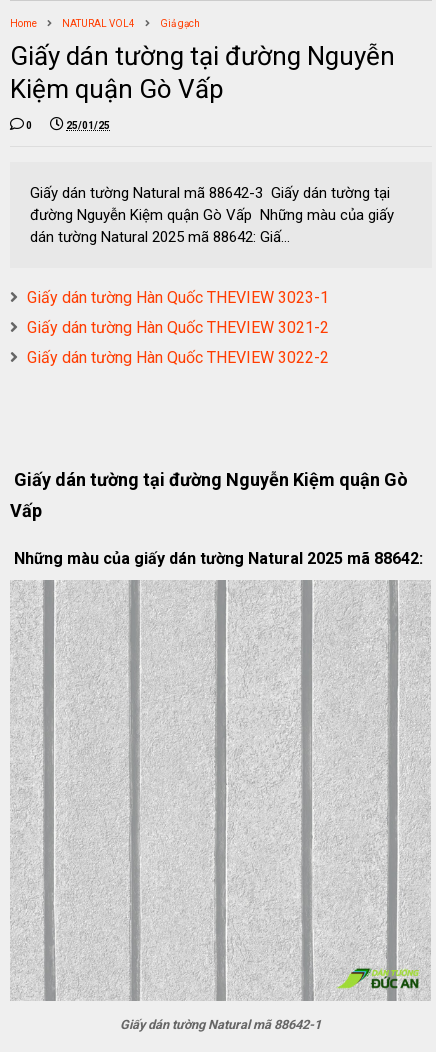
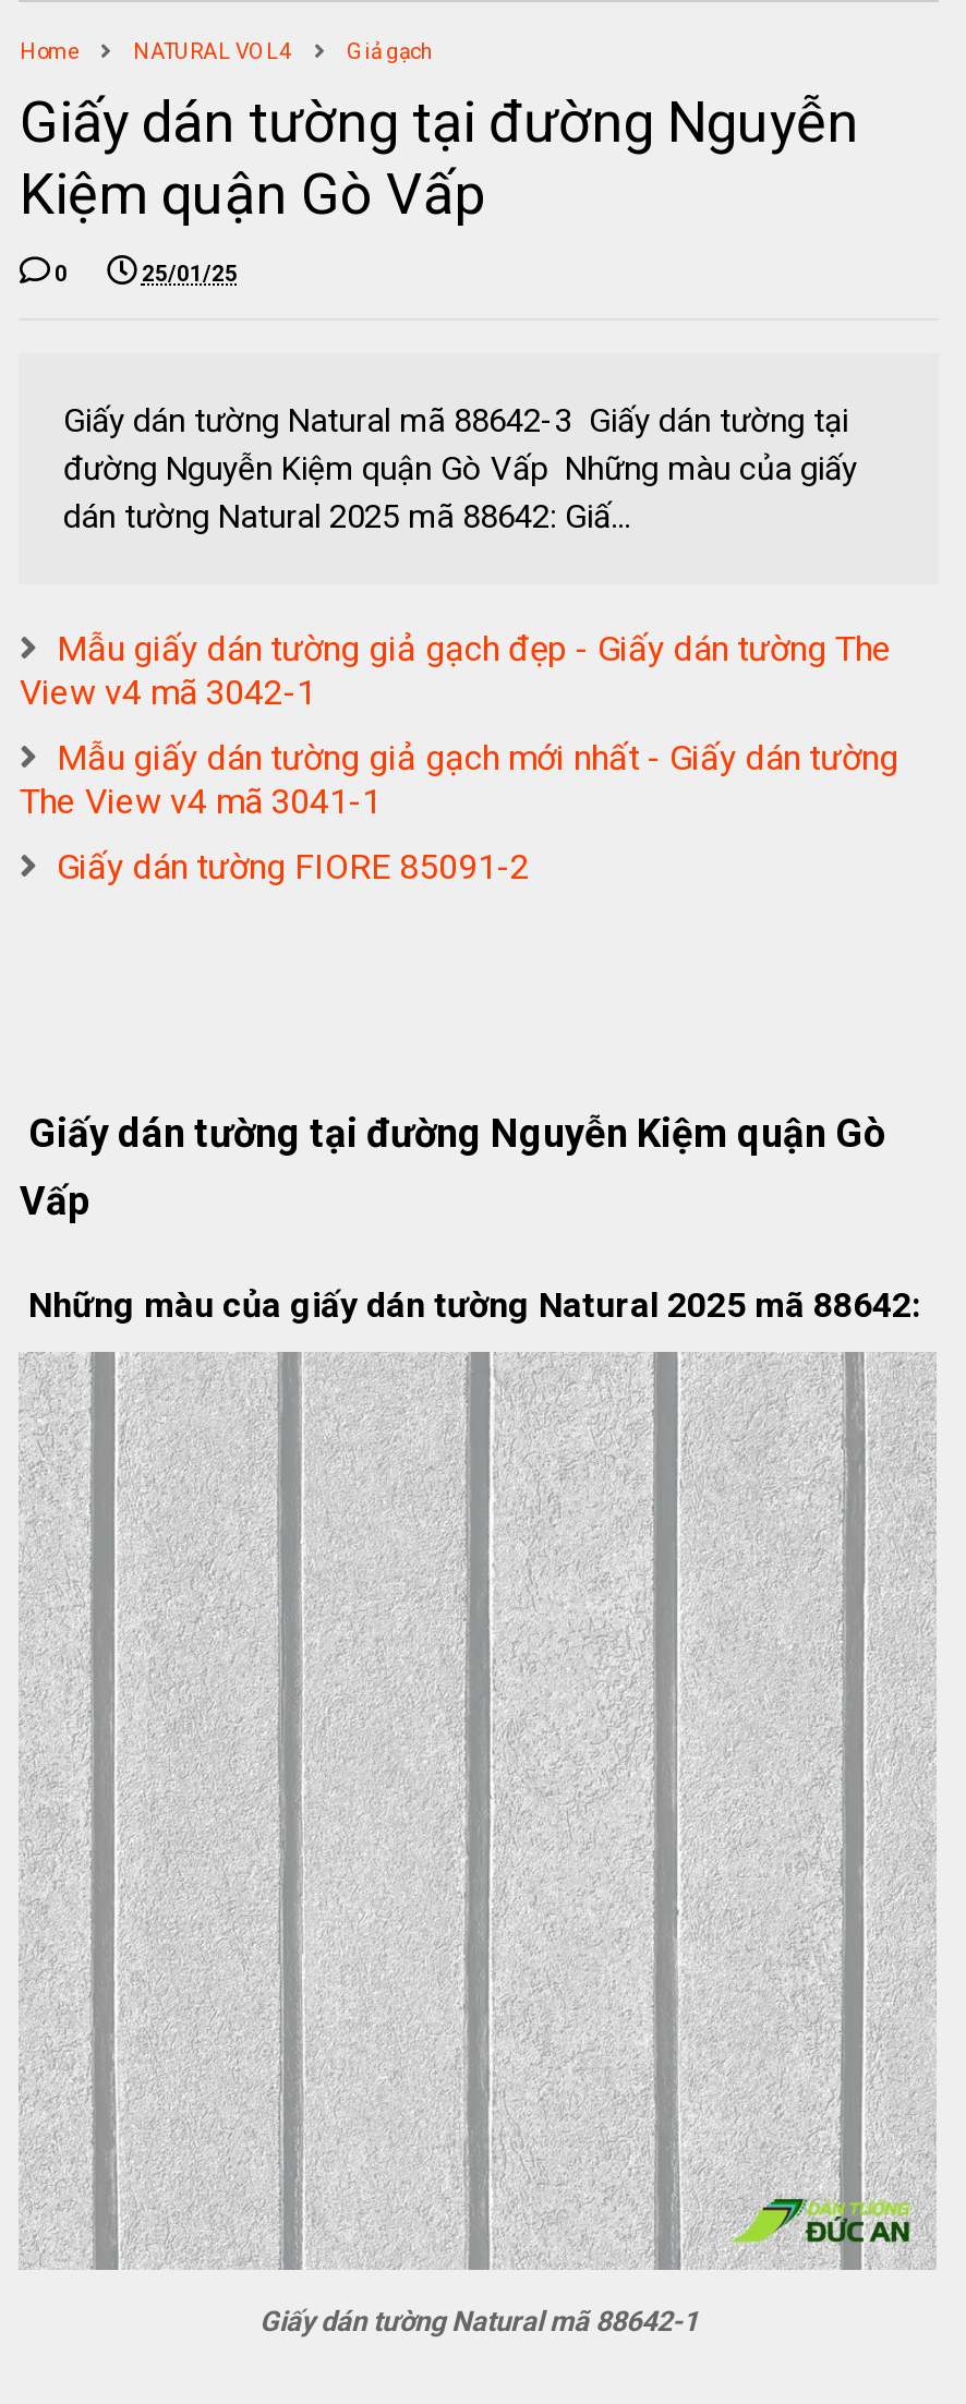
- Giấy dán tường Hàn Quốc THEVIEW 3023-1
+ Mẫu giấy dán tường giả gạch đẹp - Giấy dán tường The
+ View v4 mã 3042-1

- Giấy dán tường Hàn Quốc THEVIEW 3021-2
+ Mẫu giấy dán tường giả gạch mới nhất - Giấy dán tường
+ The View v4 mã 3041-1

- Giấy dán tường Hàn Quốc THEVIEW 3022-2
+ Giấy dán tường FIORE 85091-2
